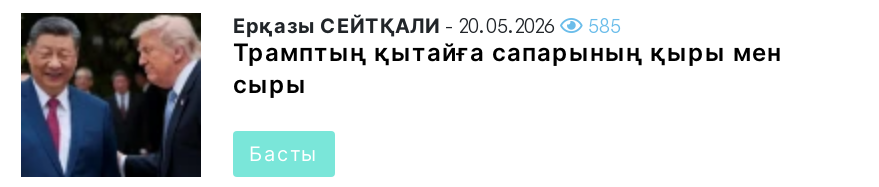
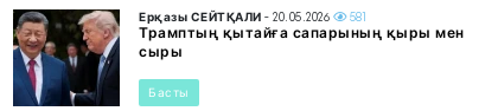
- Ерқазы СЕЙТҚАЛИ - 20.05.2026 585
+ Ерқазы СЕЙТҚАЛИ - 20.05.2026 581
